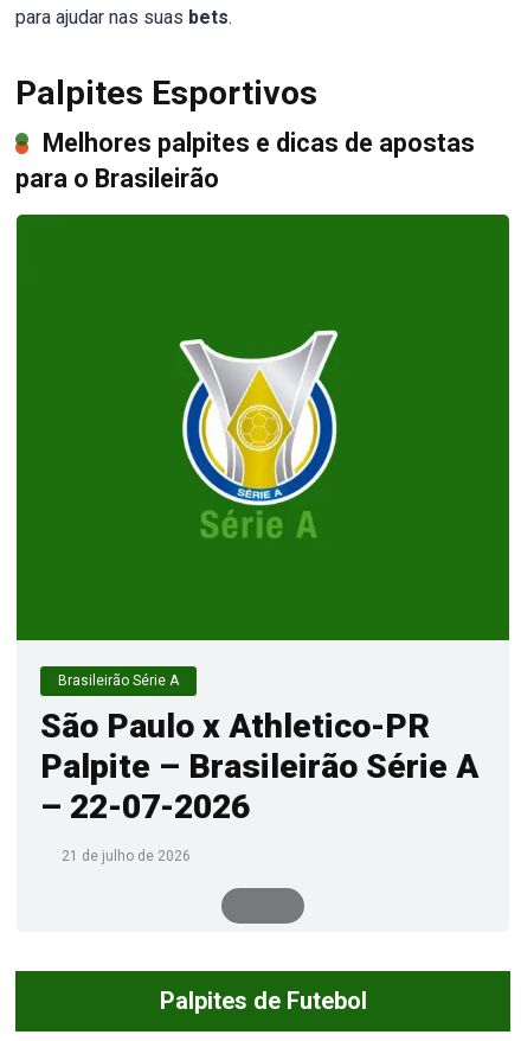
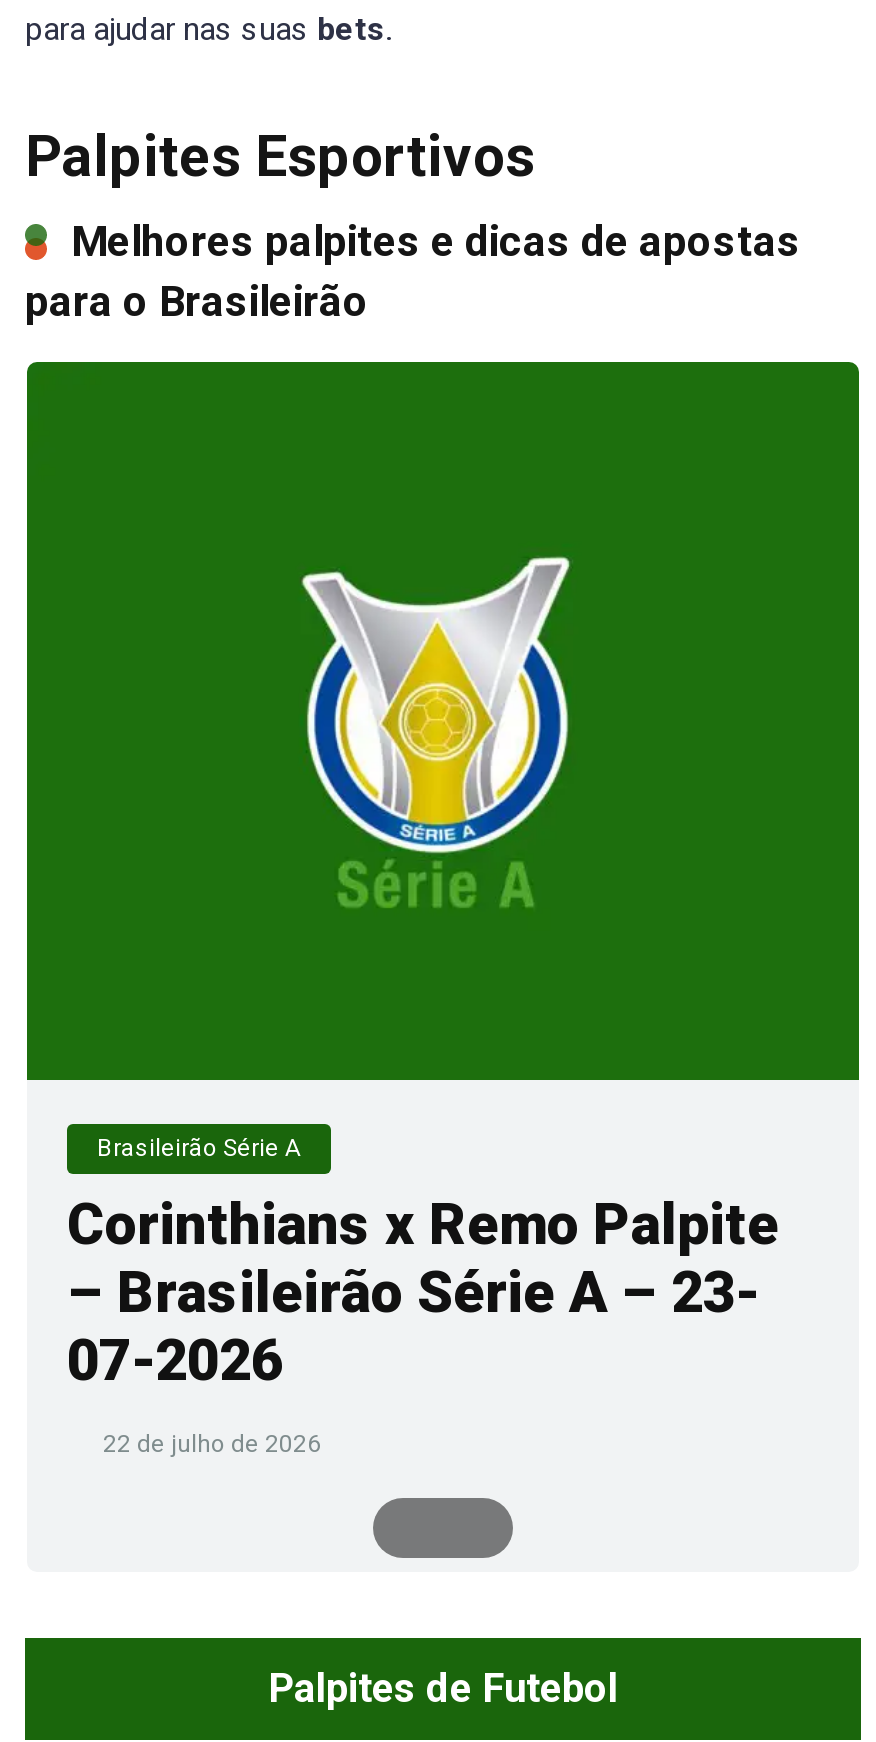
- São Paulo x Athletico-PR
- Palpite – Brasileirão Série A
- – 22-07-2026
+ Corinthians x Remo Palpite
+ – Brasileirão Série A – 23-
+ 07-2026

- 21 de julho de 2026
+ 22 de julho de 2026
